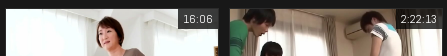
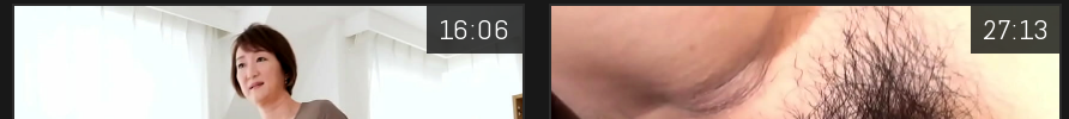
- 2:22:13
+ 27:13
